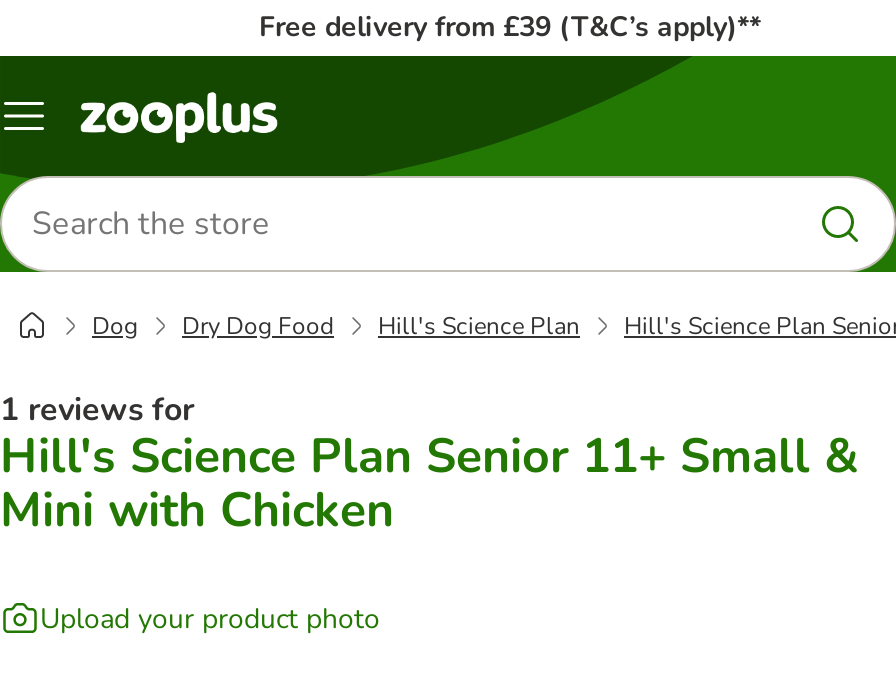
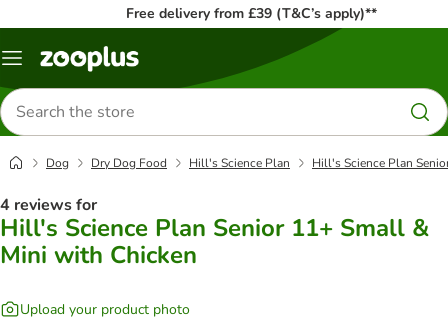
- 1 reviews for
+ 4 reviews for
